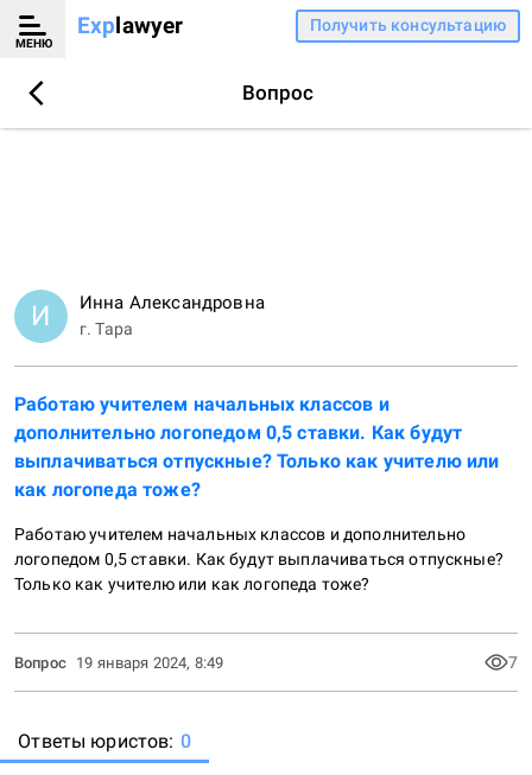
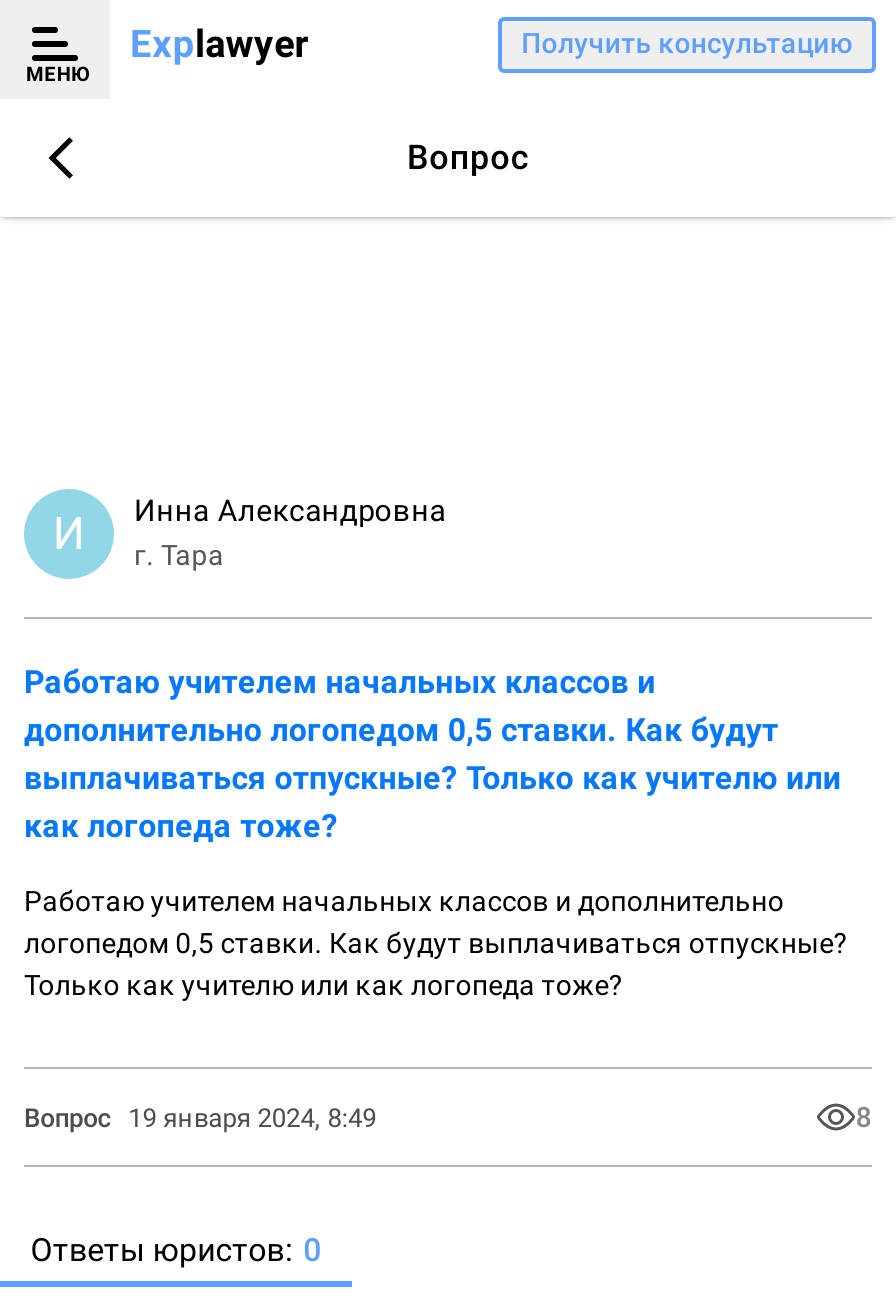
- 7
+ 8
